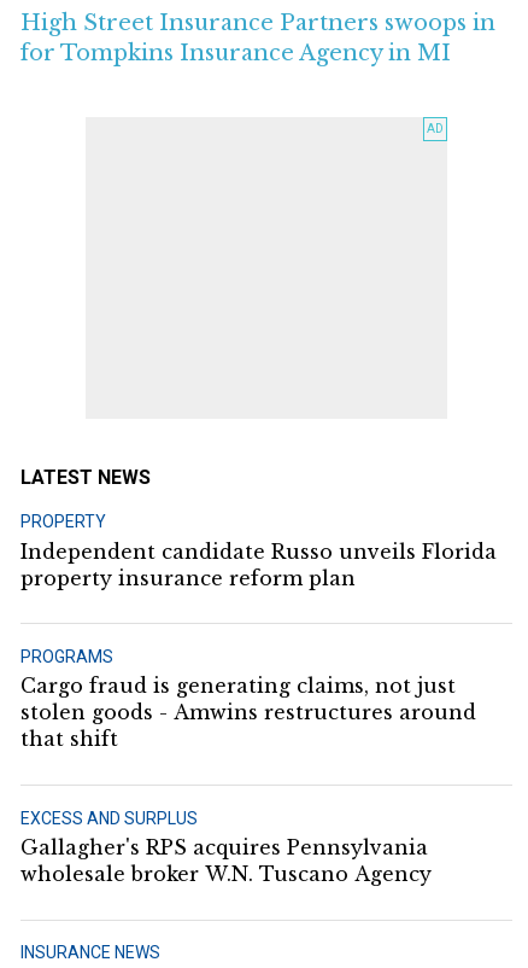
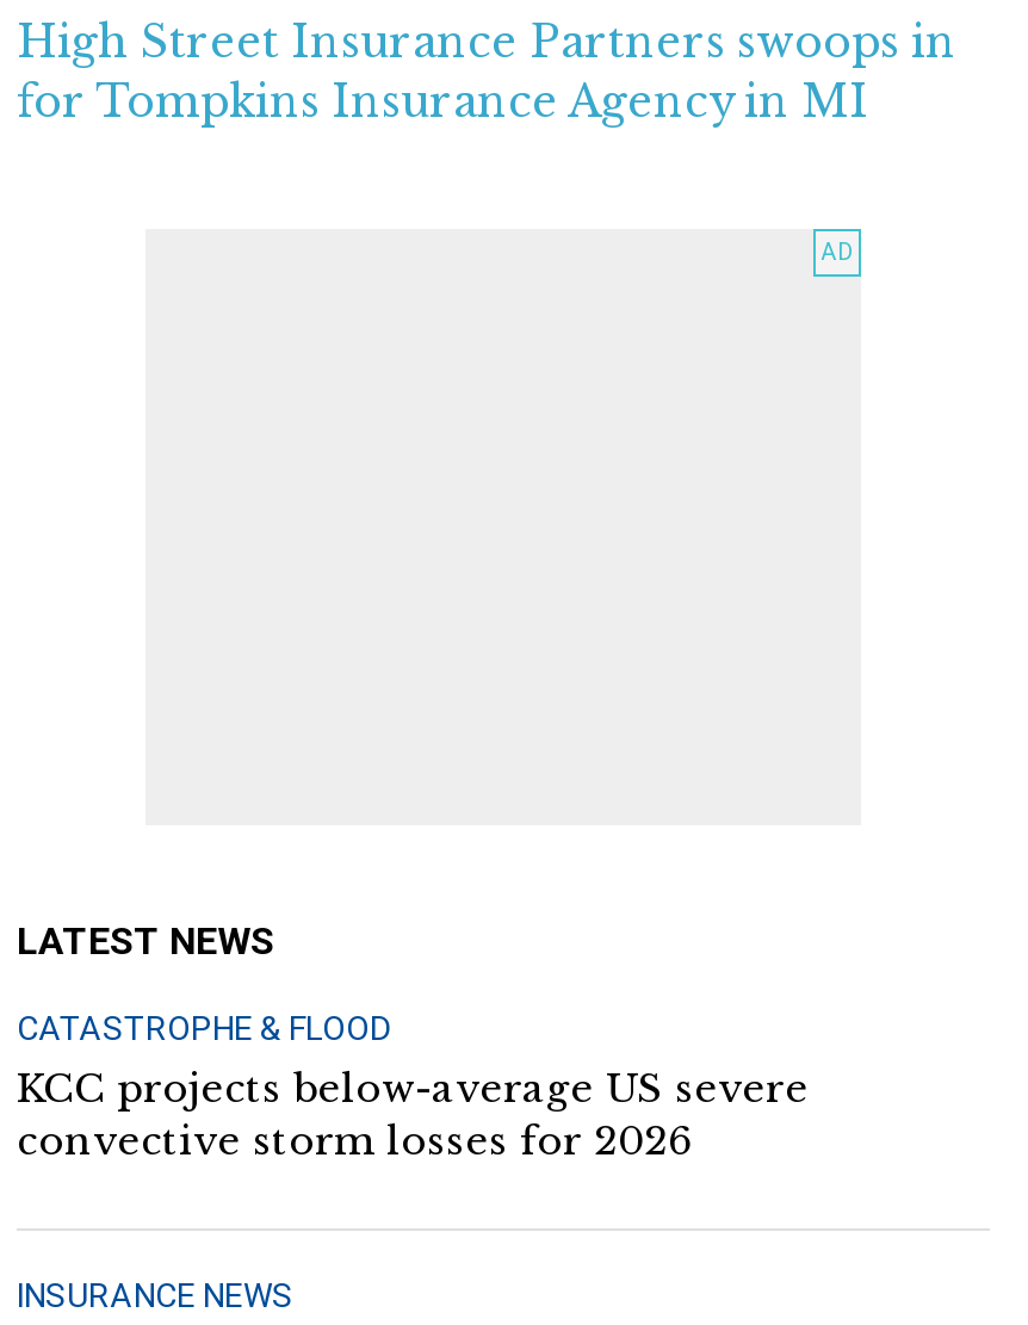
- PROPERTY
- Independent candidate Russo unveils Florida
- property insurance reform plan
- PROGRAMS
- Cargo fraud is generating claims, not just
- stolen goods - Amwins restructures around
- that shift
- EXCESS AND SURPLUS
- Gallagher's RPS acquires Pennsylvania
- wholesale broker W.N. Tuscano Agency
+ CATASTROPHE & FLOOD
+ KCC projects below-average US severe
+ convective storm losses for 2026
